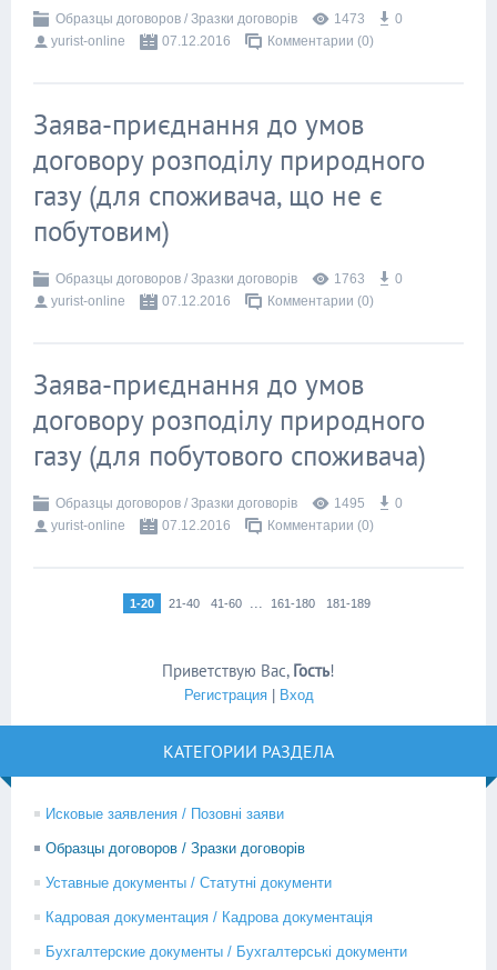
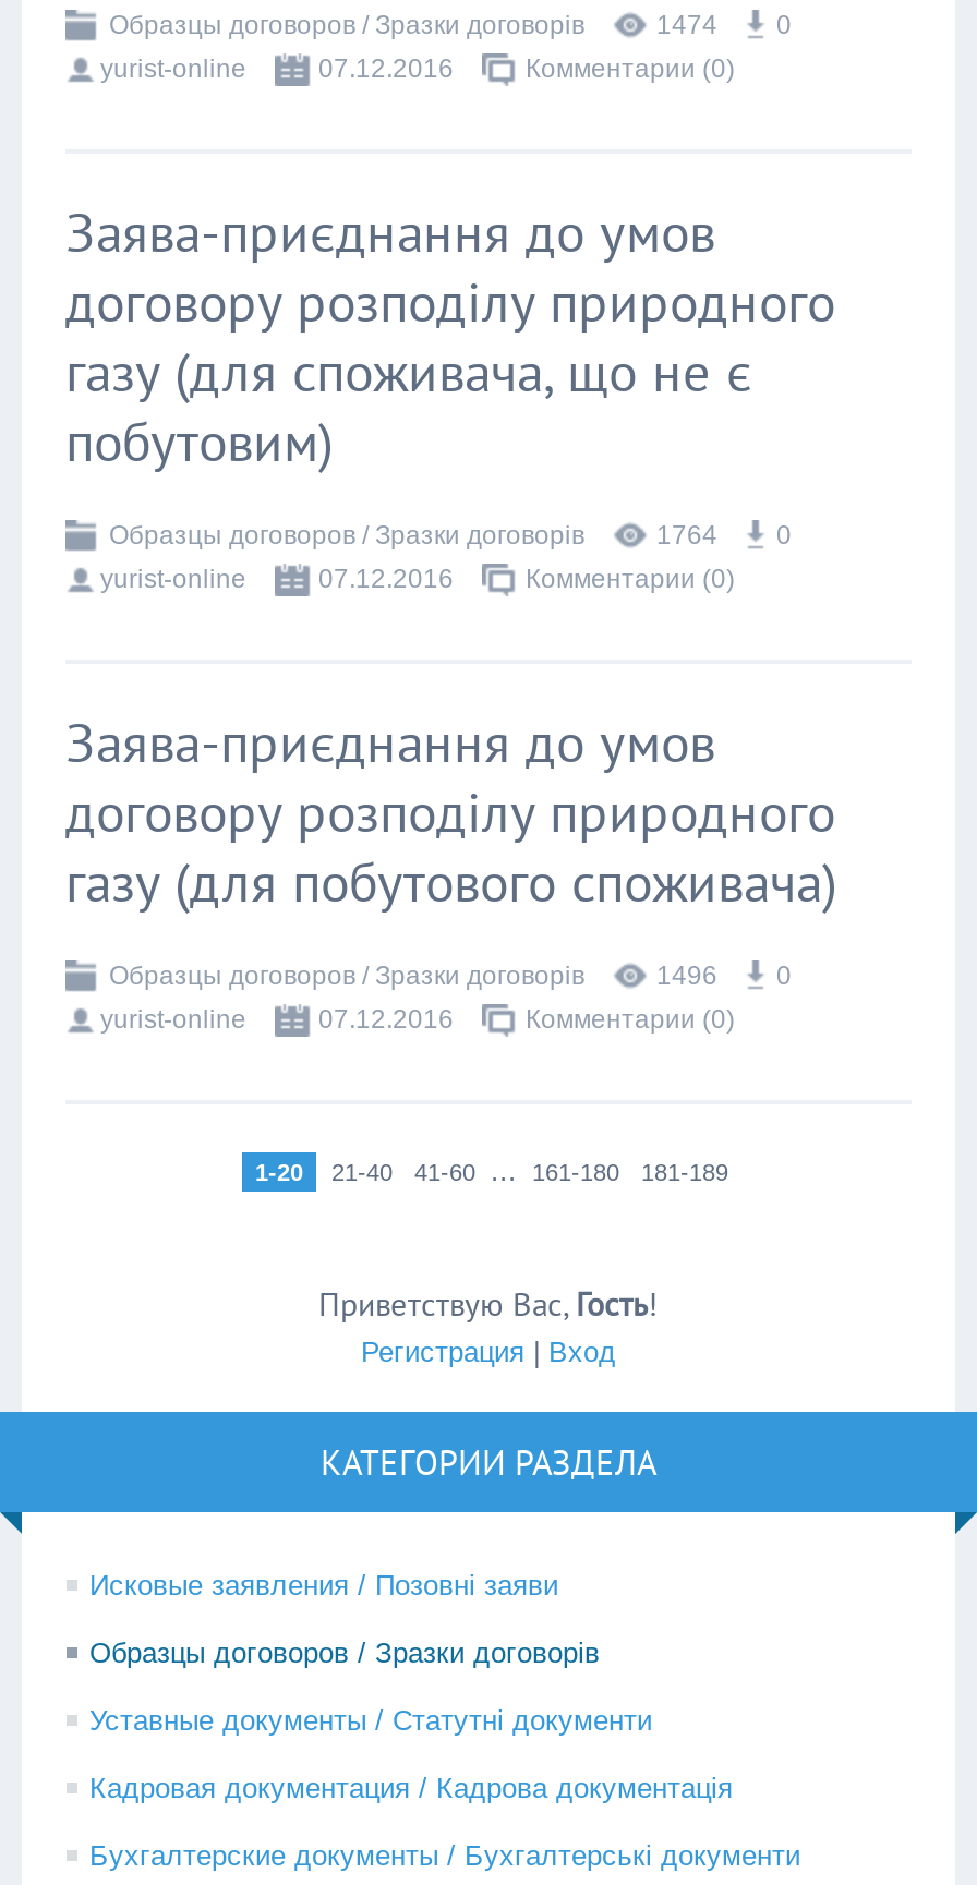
- 1473 0
+ 1474 0

- 1763 0
+ 1764 0

- 1495 0
+ 1496 0
